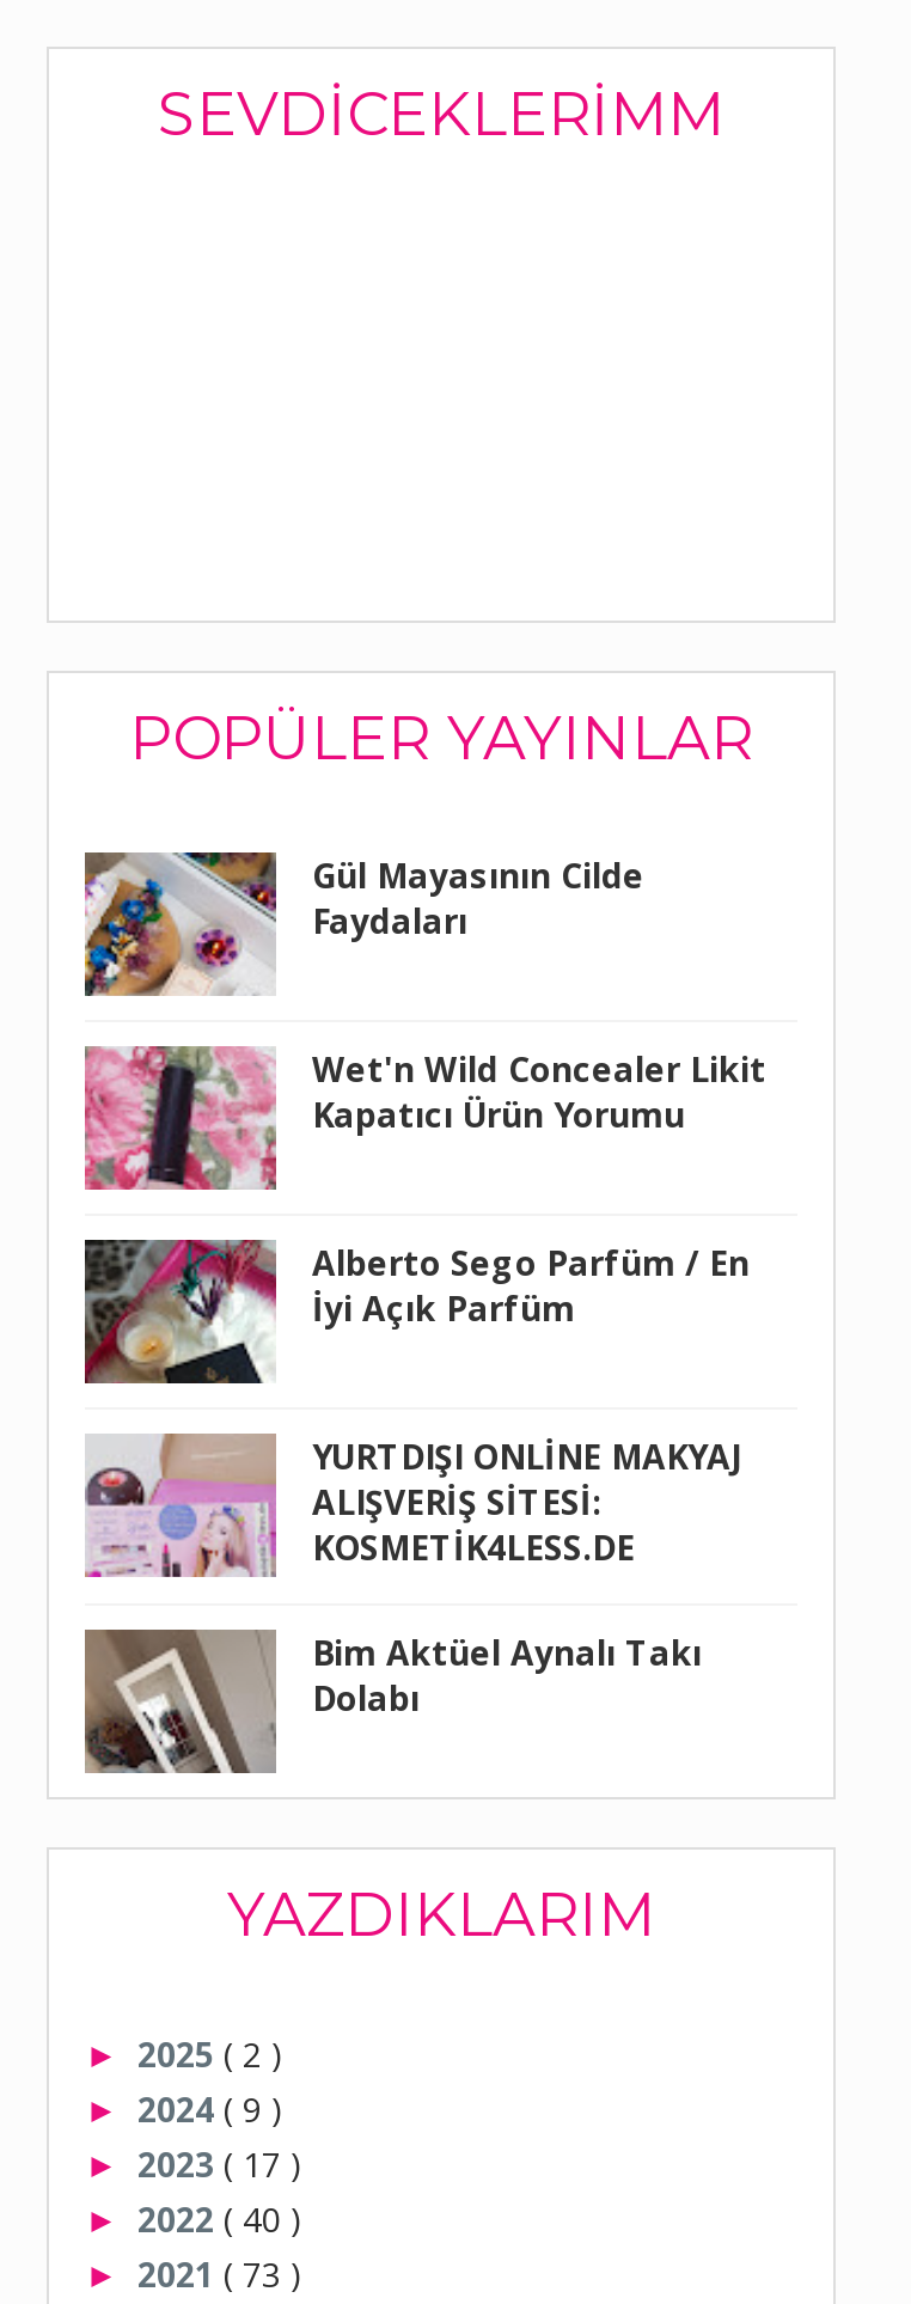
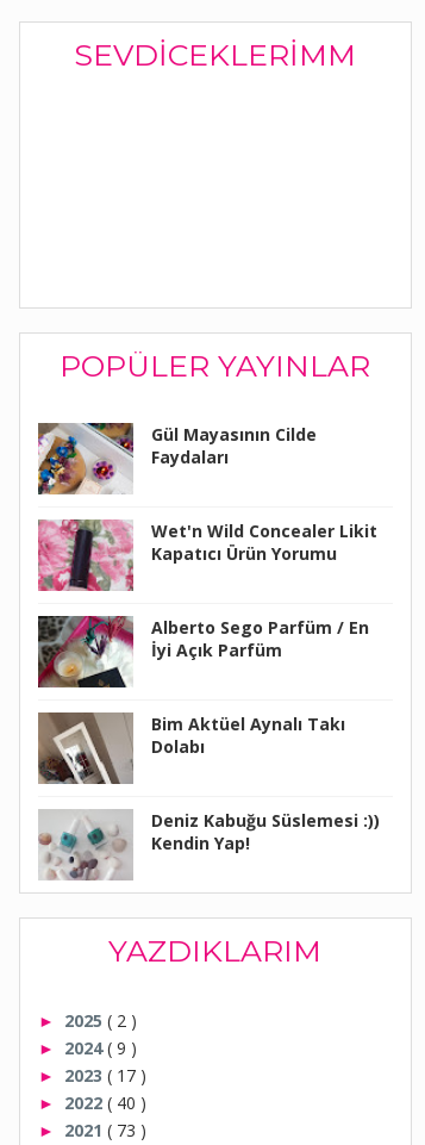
- [image]
- YURTDIŞI ONLİNE MAKYAJ
- ALIŞVERİŞ SİTESİ:
- KOSMETİK4LESS.DE

moved up: [image] | Bim Aktüel Aynalı Takı | Dolabı

+ [image]
+ Deniz Kabuğu Süslemesi :))
+ Kendin Yap!
